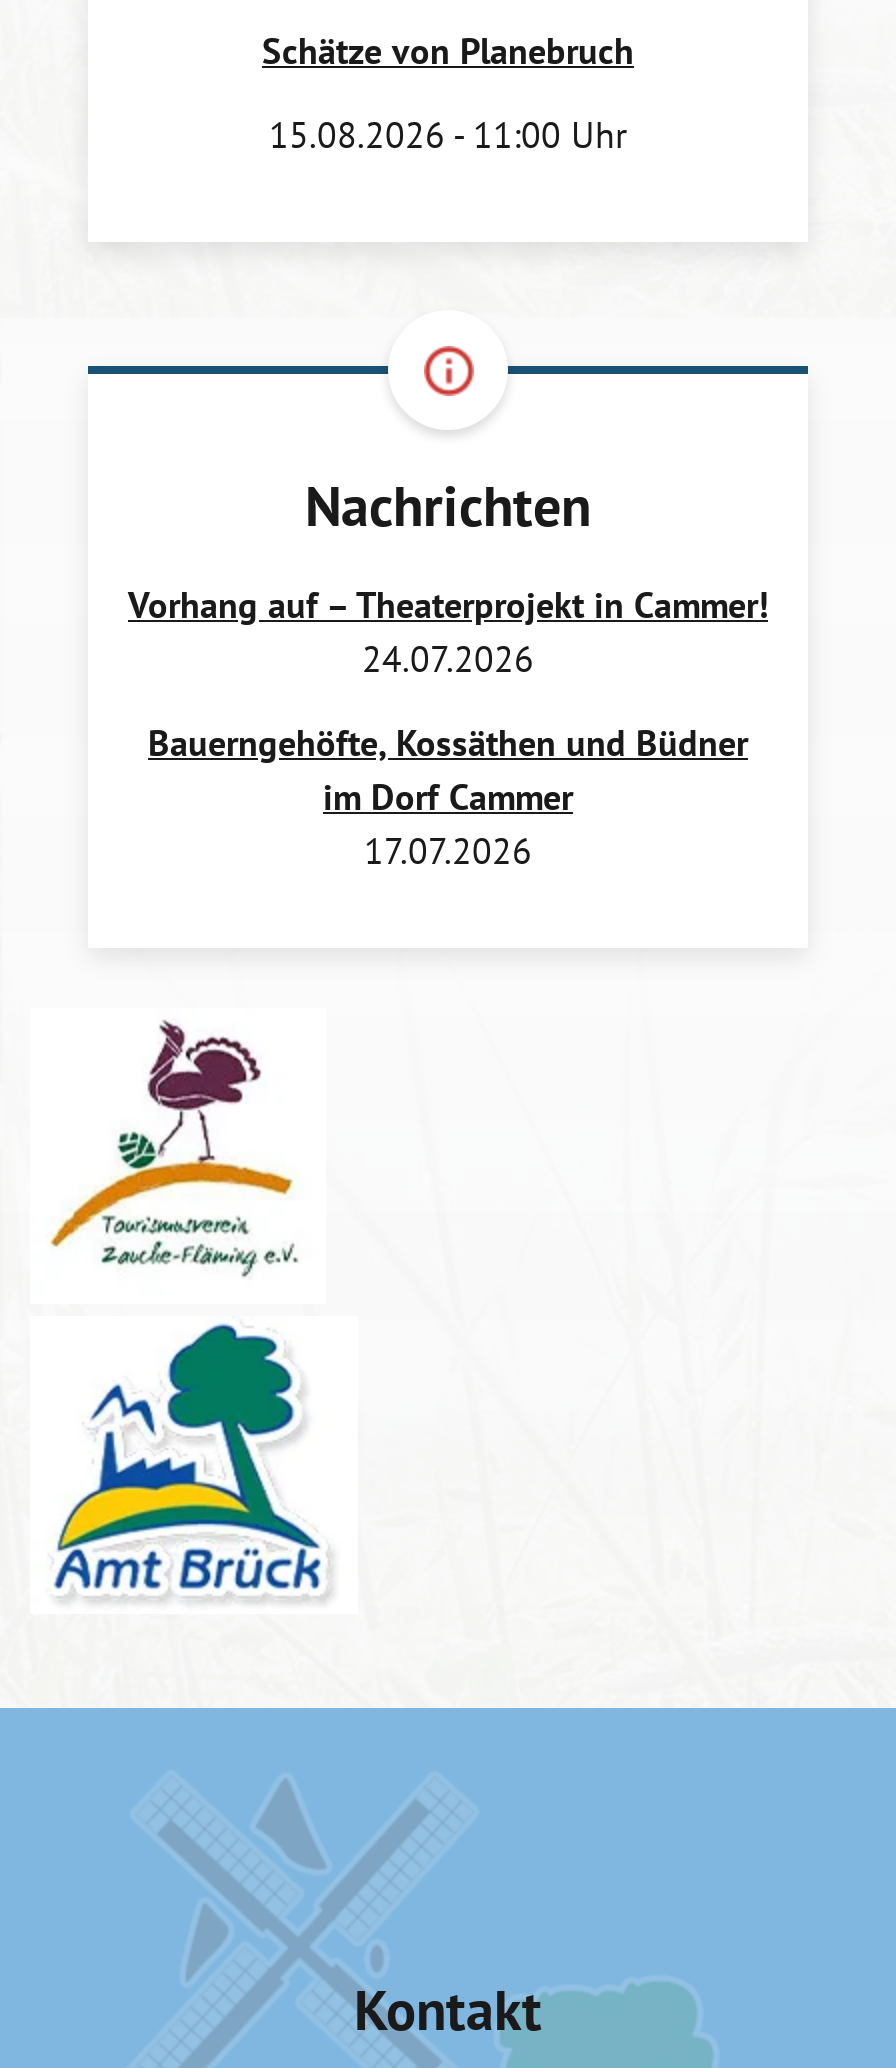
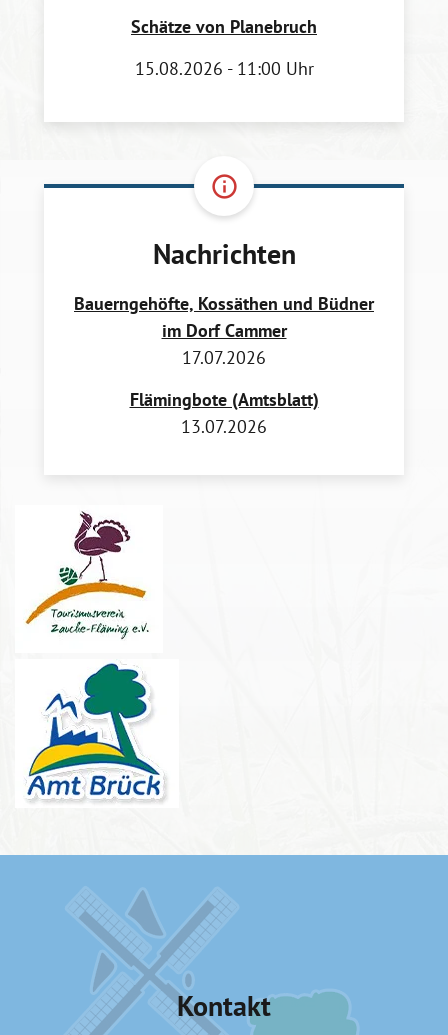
- Vorhang auf – Theaterprojekt in Cammer!
- 24.07.2026

moved up: Bauerngehöfte, Kossäthen und Büdner | im Dorf Cammer | 17.07.2026

+ Flämingbote (Amtsblatt)
+ 13.07.2026
